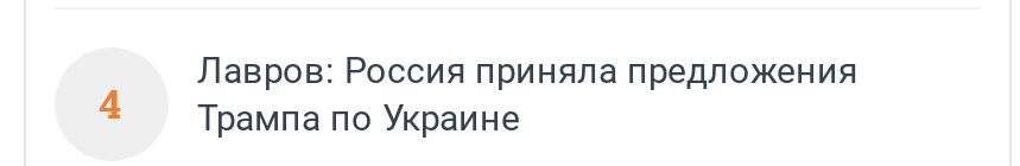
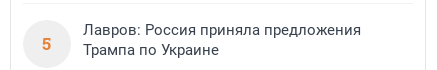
- 4 Трампа по Украине
+ 5 Трампа по Украине
